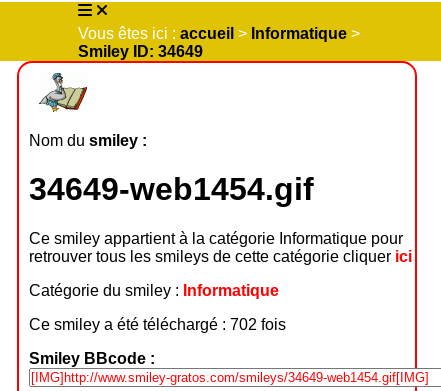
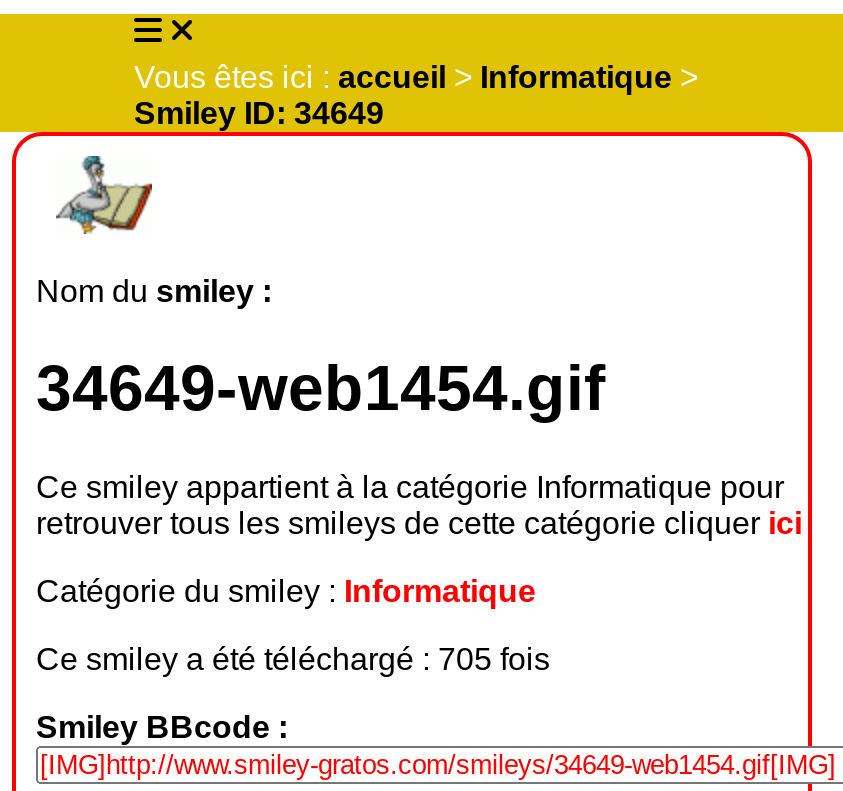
- Ce smiley a été téléchargé : 702 fois
+ Ce smiley a été téléchargé : 705 fois
